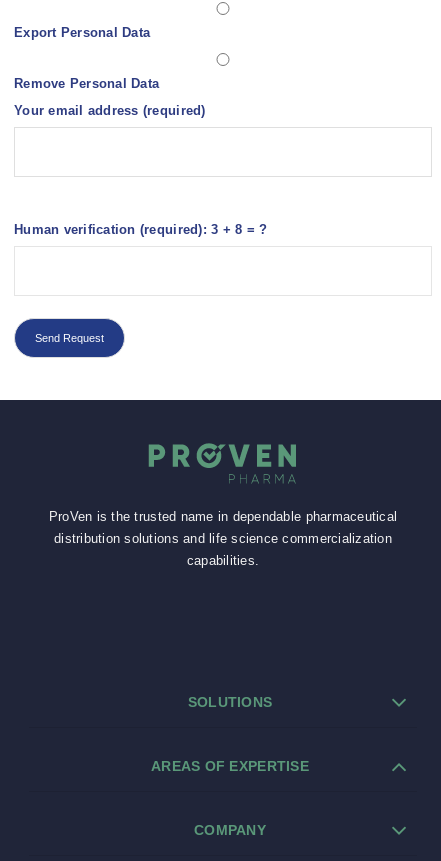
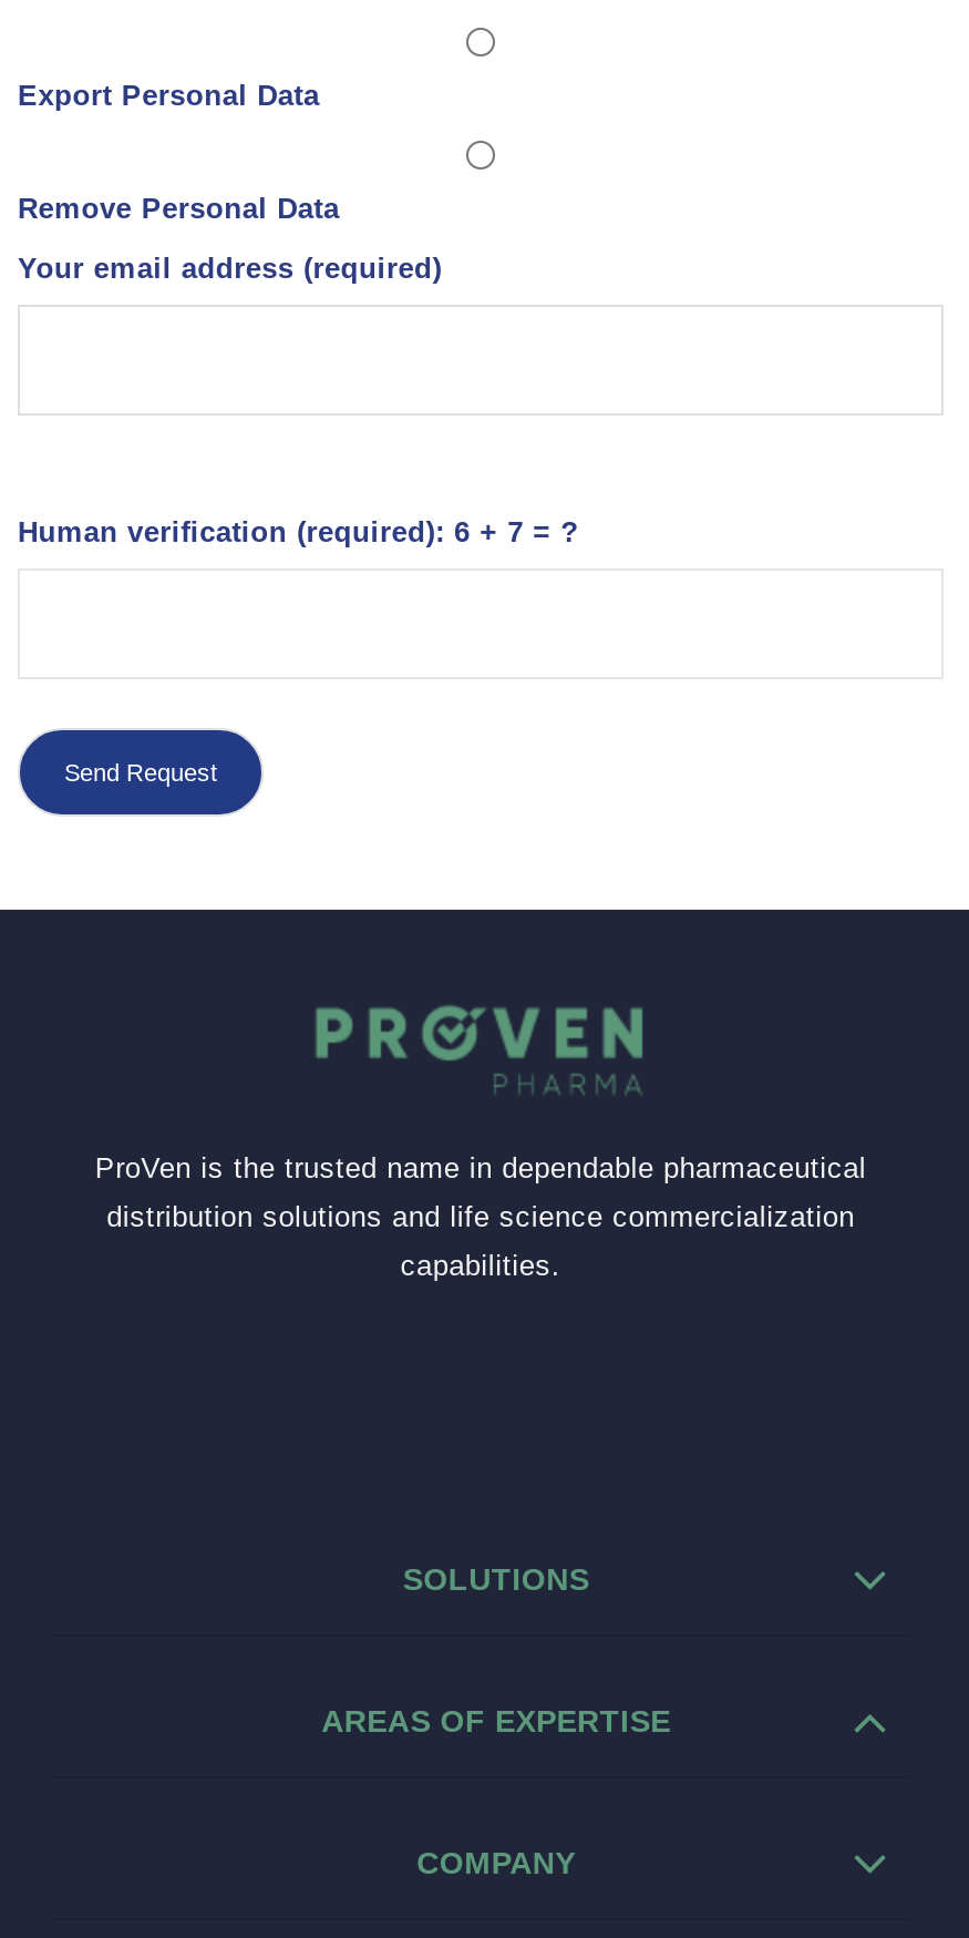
- Human verification (required): 3 + 8 = ?
+ Human verification (required): 6 + 7 = ?
